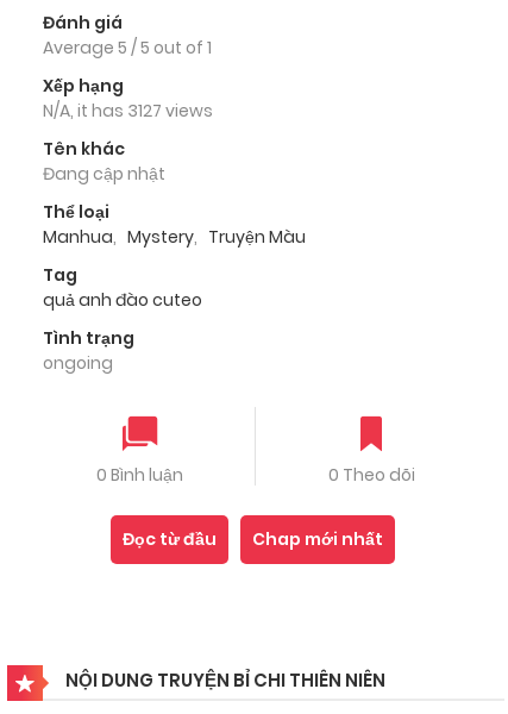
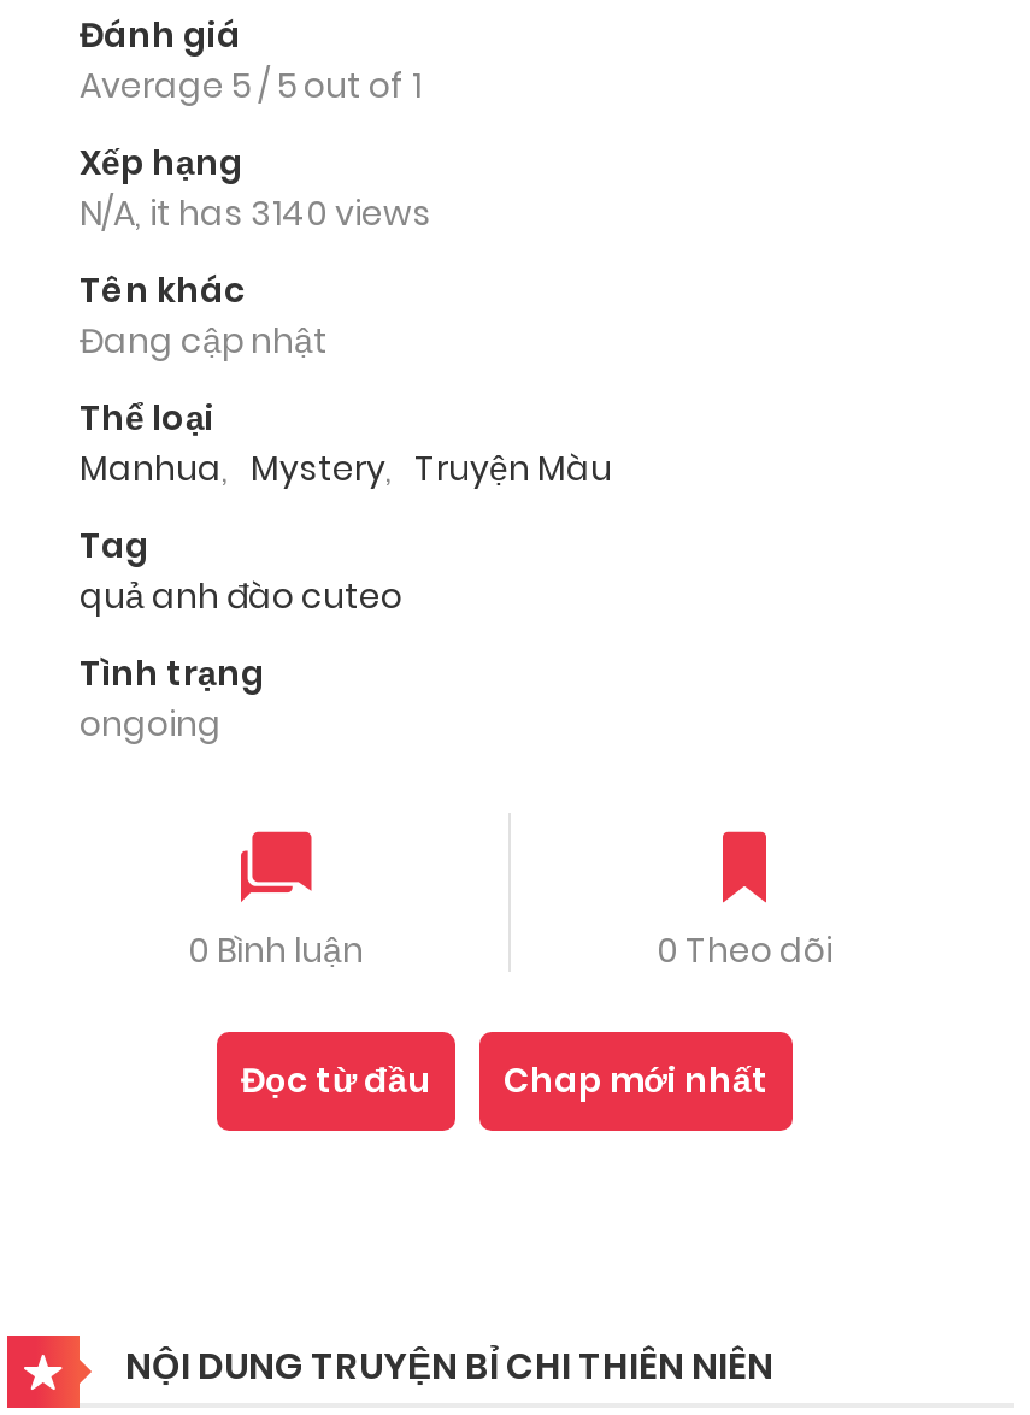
- N/A, it has 3127 views
+ N/A, it has 3140 views
